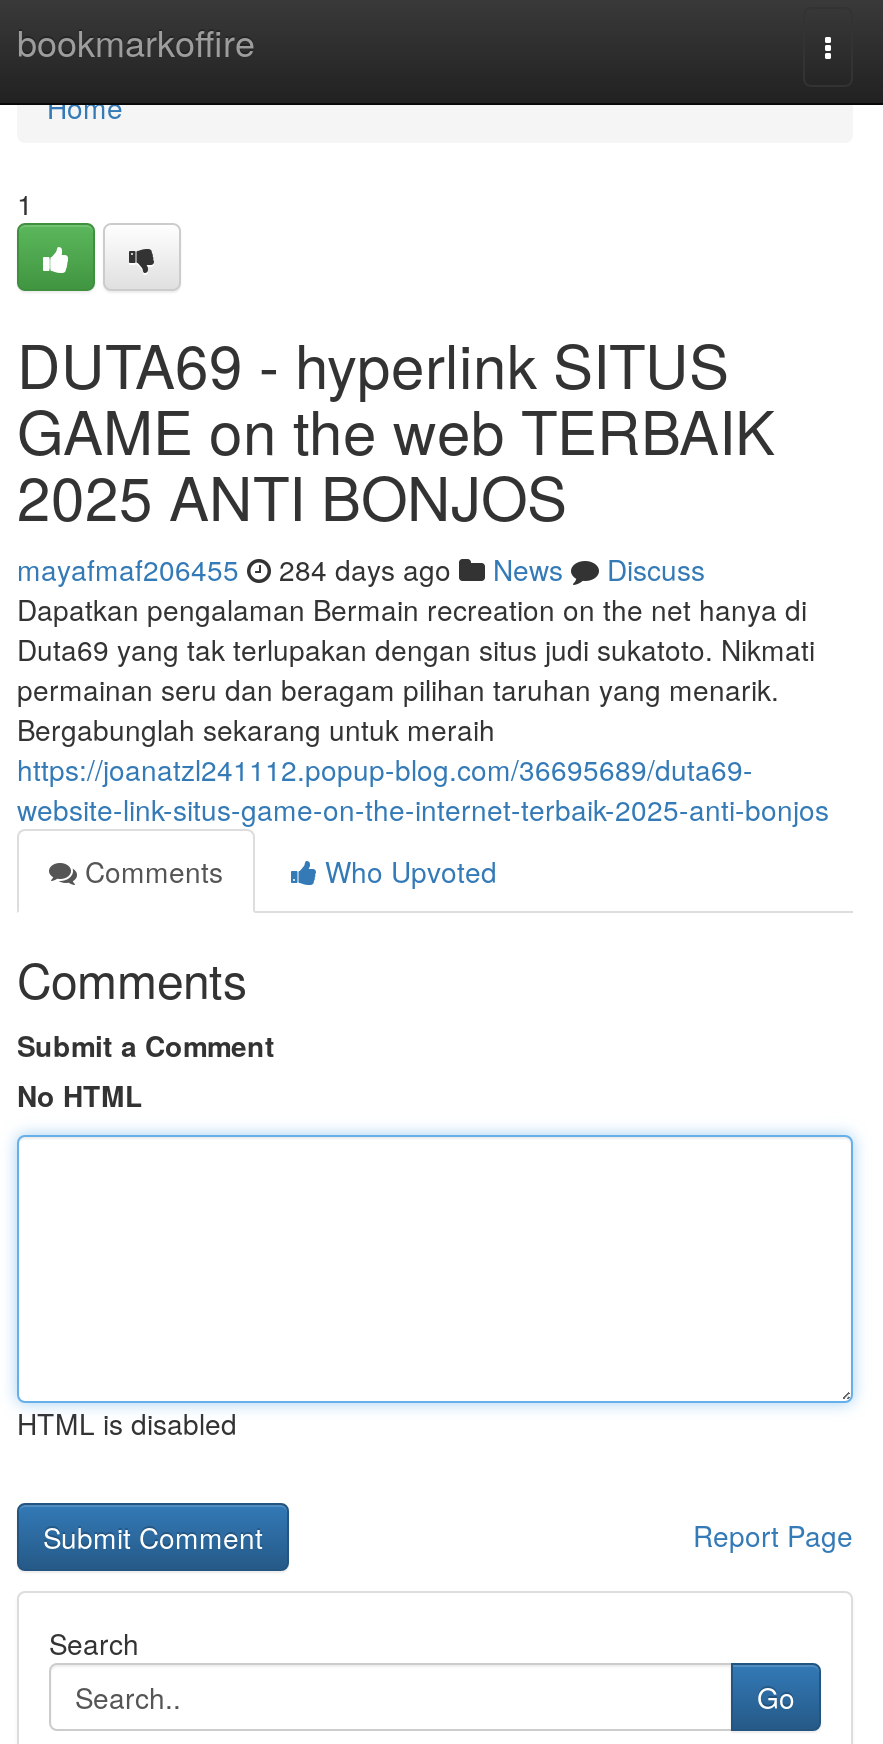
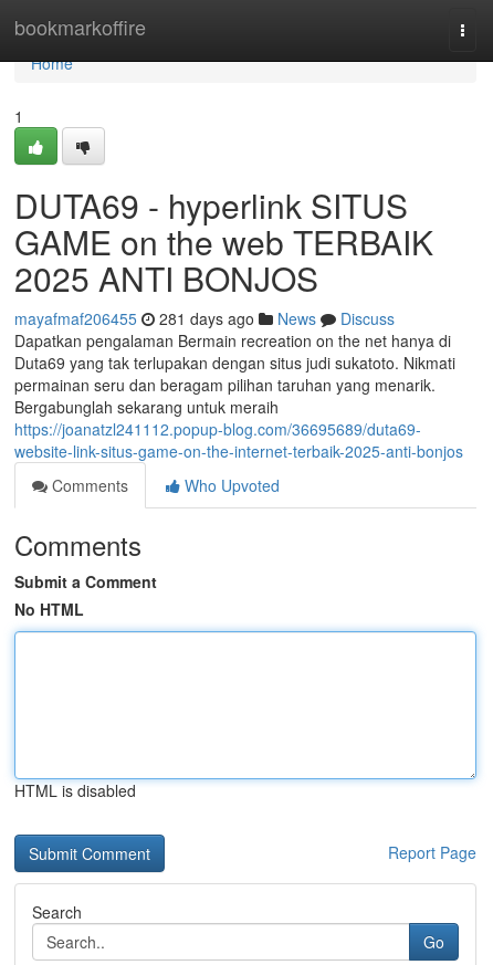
- mayafmaf206455 284 days ago News Discuss
+ mayafmaf206455 281 days ago News Discuss
